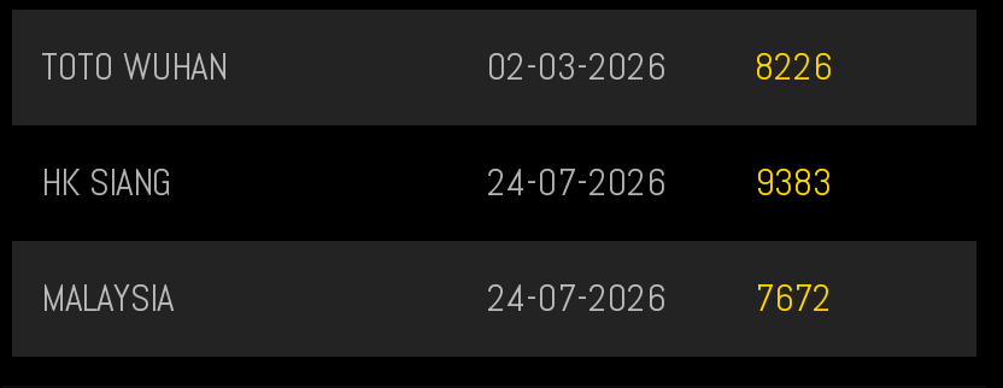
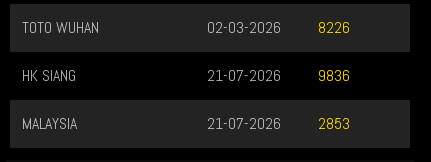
- 24-07-2026
+ 21-07-2026

- 9383
+ 9836

- 24-07-2026
+ 21-07-2026

- 7672
+ 2853
